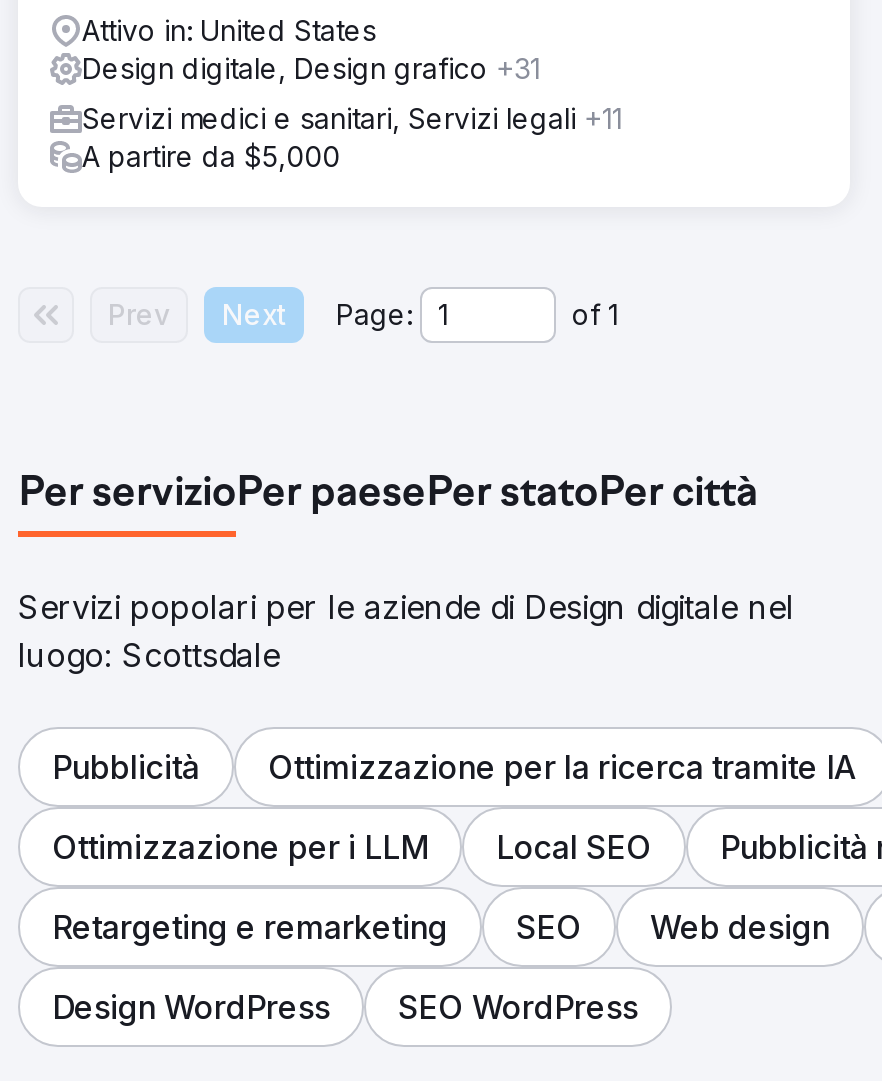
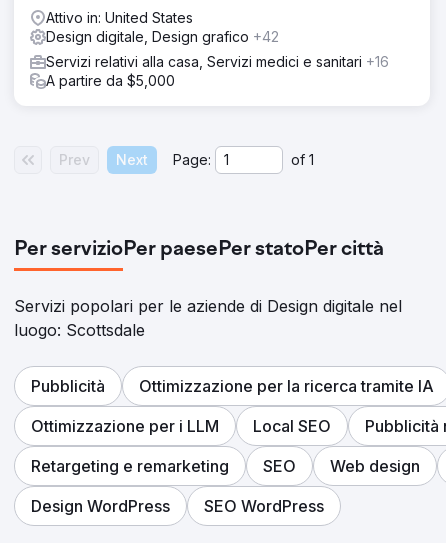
- Design digitale, Design grafico +31
+ Design digitale, Design grafico +42

- Servizi medici e sanitari, Servizi legali +11
+ Servizi relativi alla casa, Servizi medici e sanitari +16
